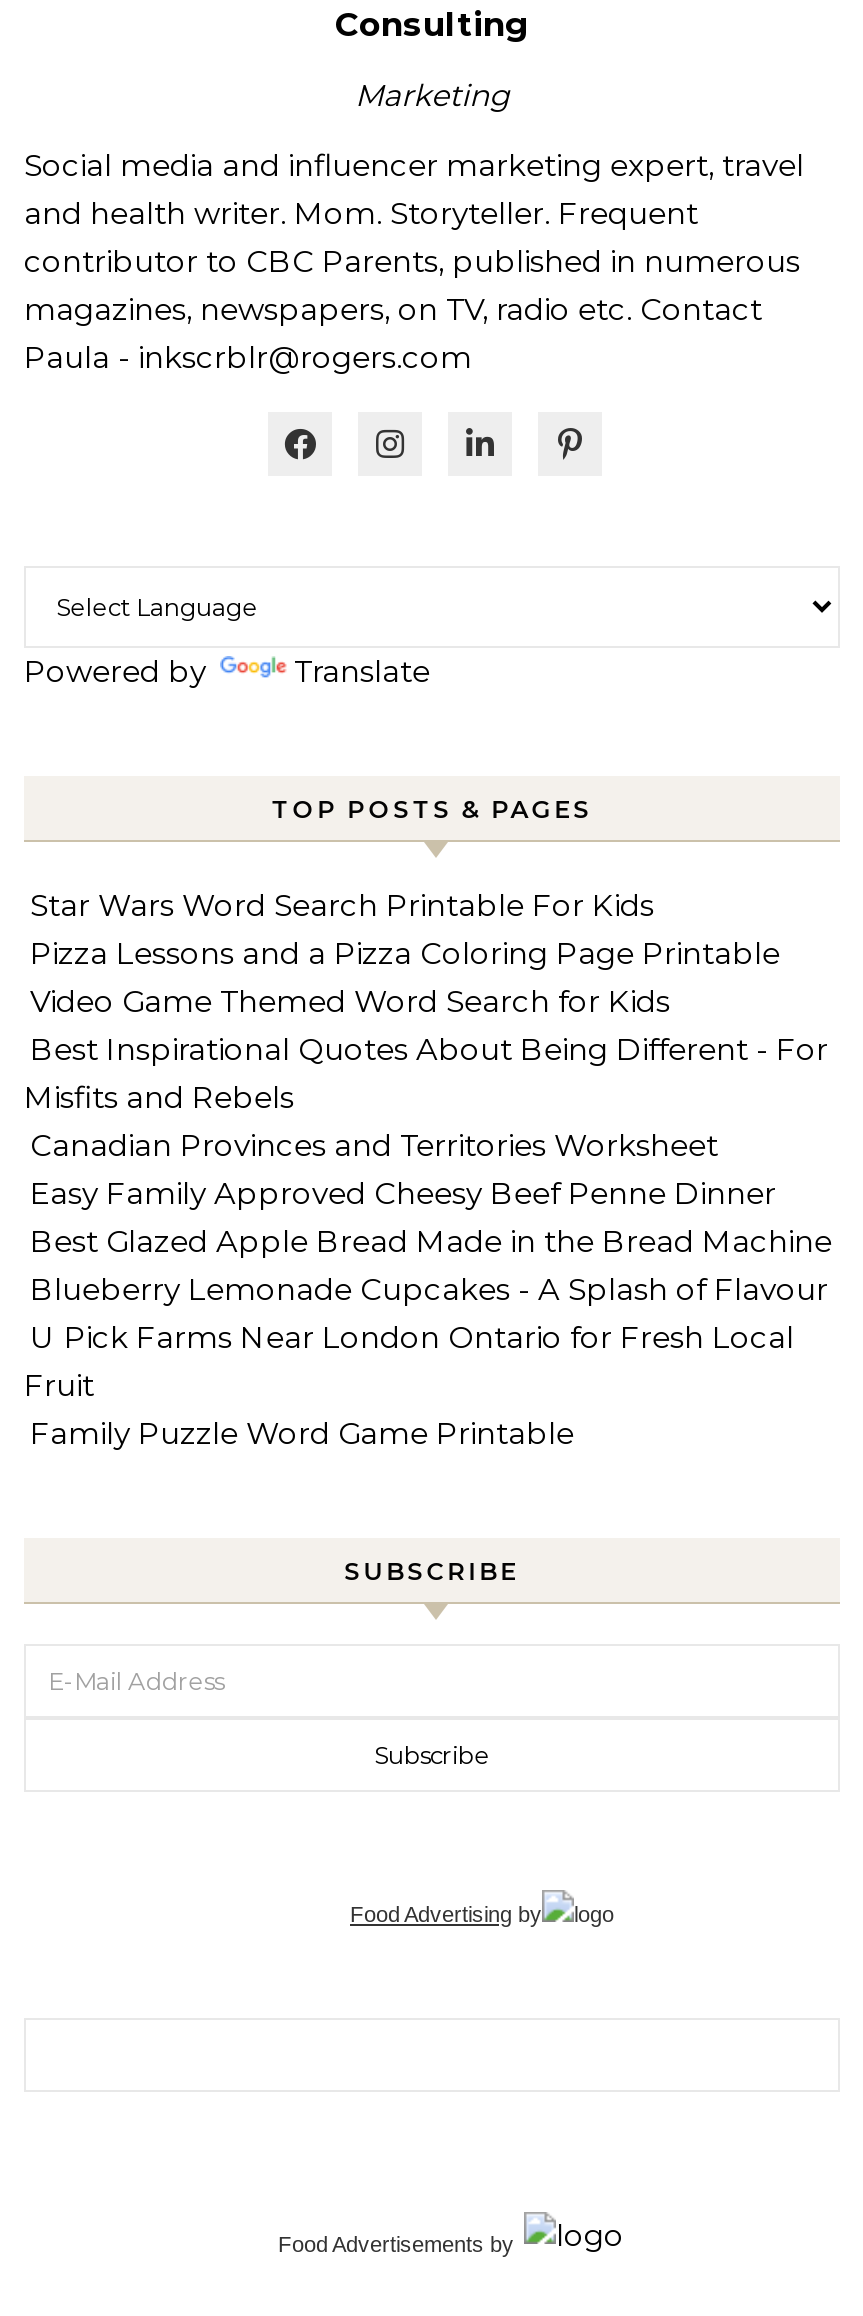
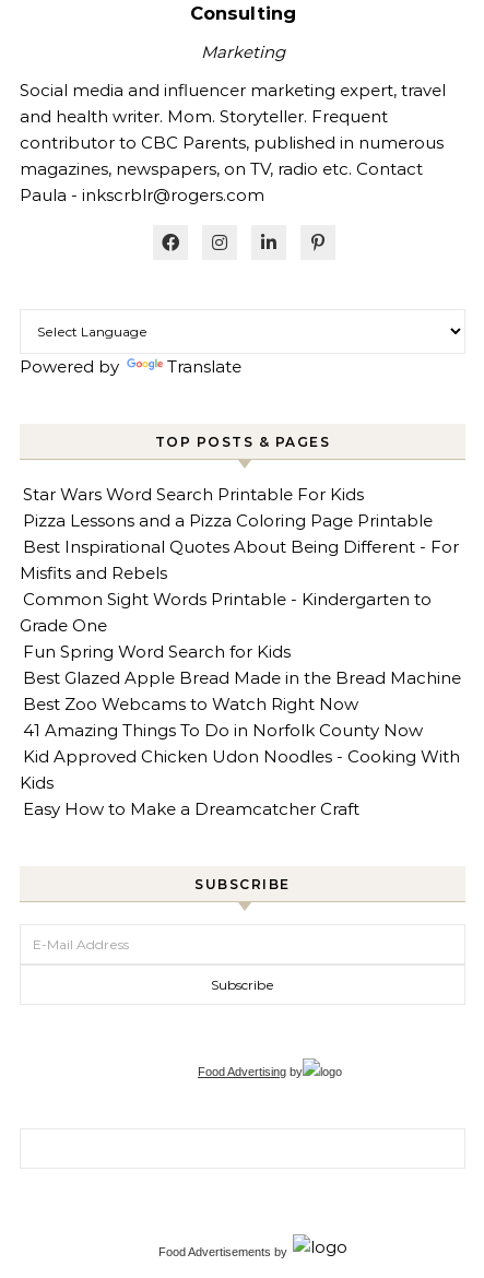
- Video Game Themed Word Search for Kids

moved up: Best Inspirational Quotes About Being Different - For | Misfits and Rebels

- Canadian Provinces and Territories Worksheet
- Easy Family Approved Cheesy Beef Penne Dinner
+ Common Sight Words Printable - Kindergarten to
+ Grade One
+ Fun Spring Word Search for Kids

- Blueberry Lemonade Cupcakes - A Splash of Flavour
- U Pick Farms Near London Ontario for Fresh Local
- Fruit
- Family Puzzle Word Game Printable
+ Best Zoo Webcams to Watch Right Now
+ 41 Amazing Things To Do in Norfolk County Now
+ Kid Approved Chicken Udon Noodles - Cooking With
+ Kids
+ Easy How to Make a Dreamcatcher Craft
